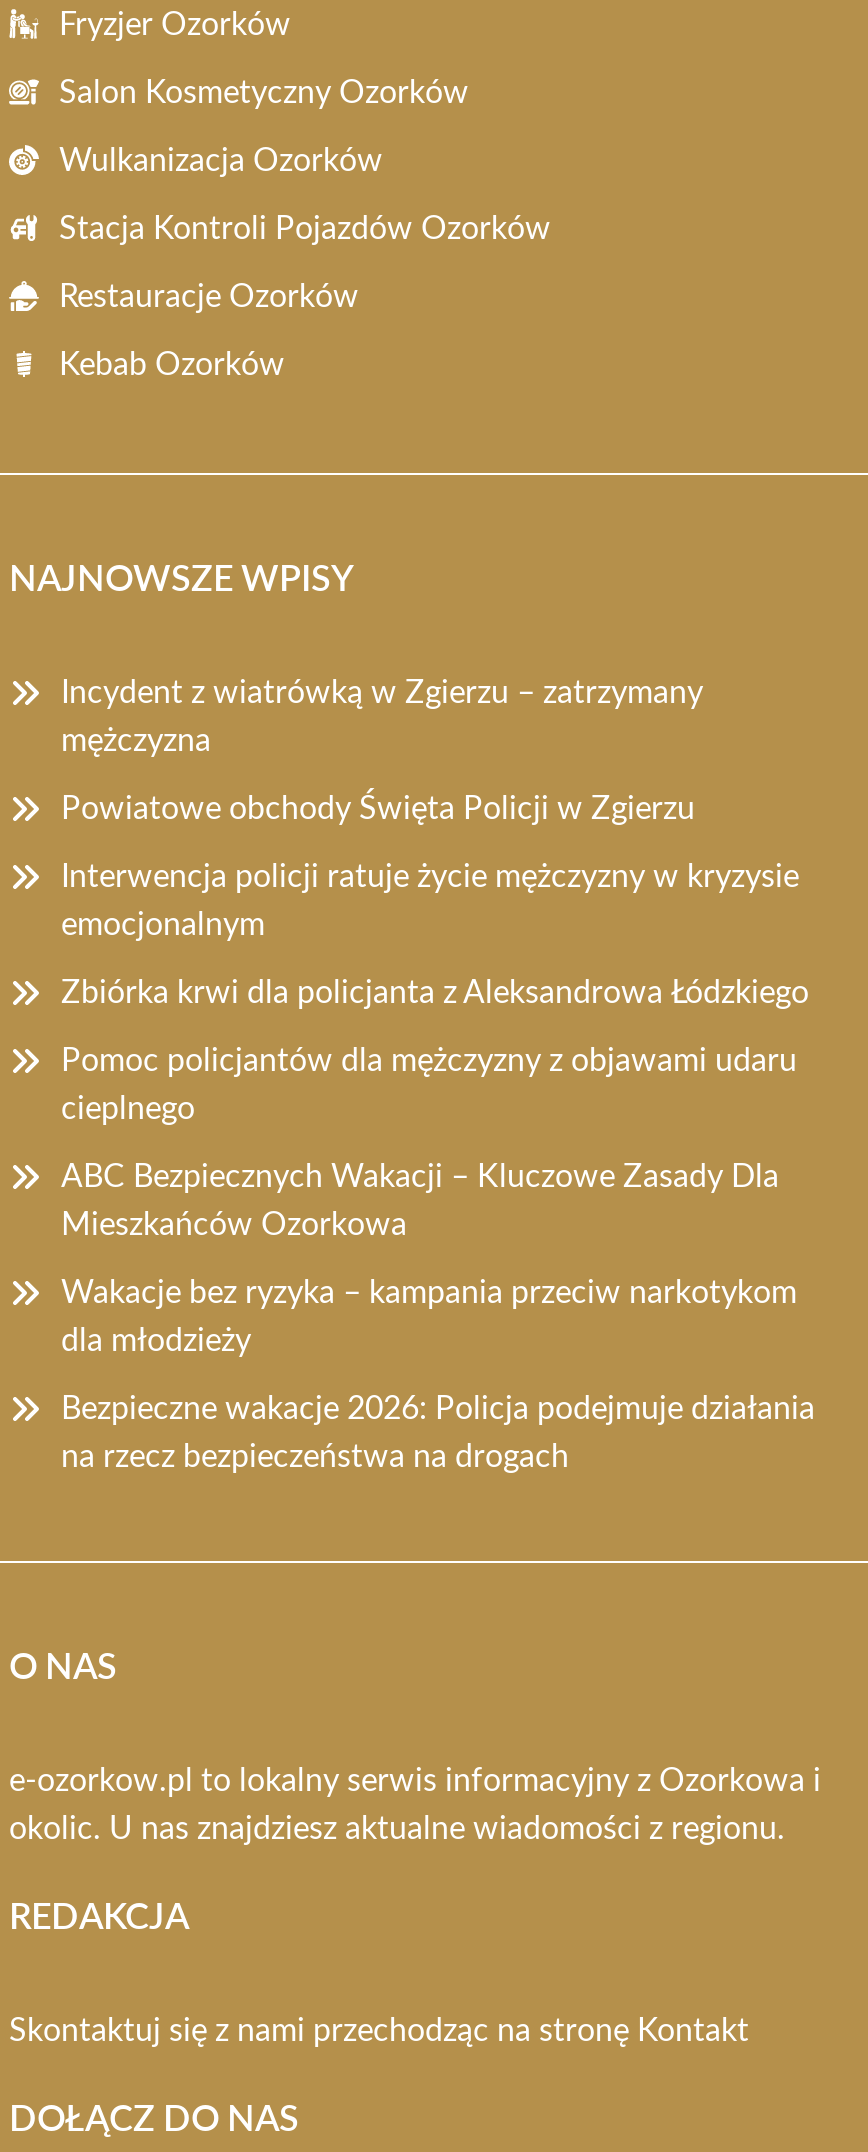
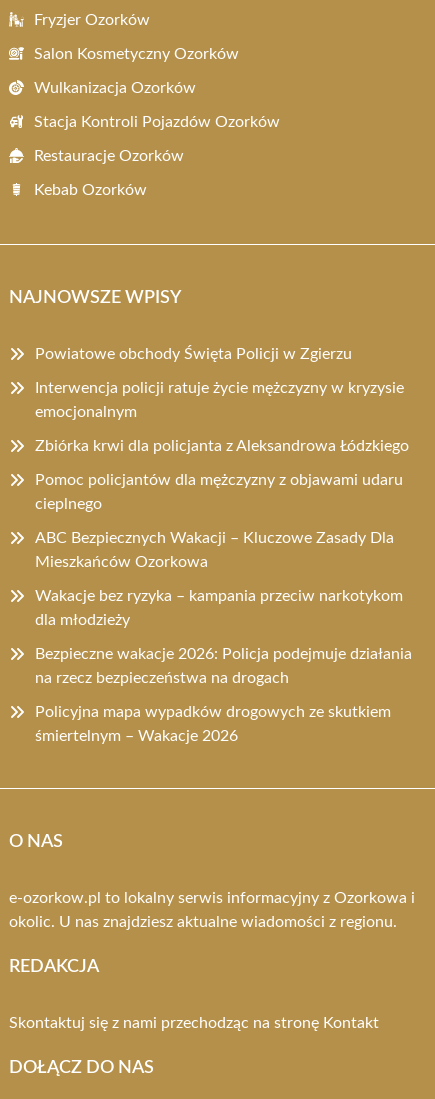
- Incydent z wiatrówką w Zgierzu – zatrzymany
- mężczyzna

moved up: Powiatowe obchody Święta Policji w Zgierzu | Interwencja policji ratuje życie mężczyzny w kryzysie | emocjonalnym | ... | Bezpieczne wakacje 2026: Policja podejmuje działania | na rzecz bezpieczeństwa na drogach

+ Policyjna mapa wypadków drogowych ze skutkiem
+ śmiertelnym – Wakacje 2026
